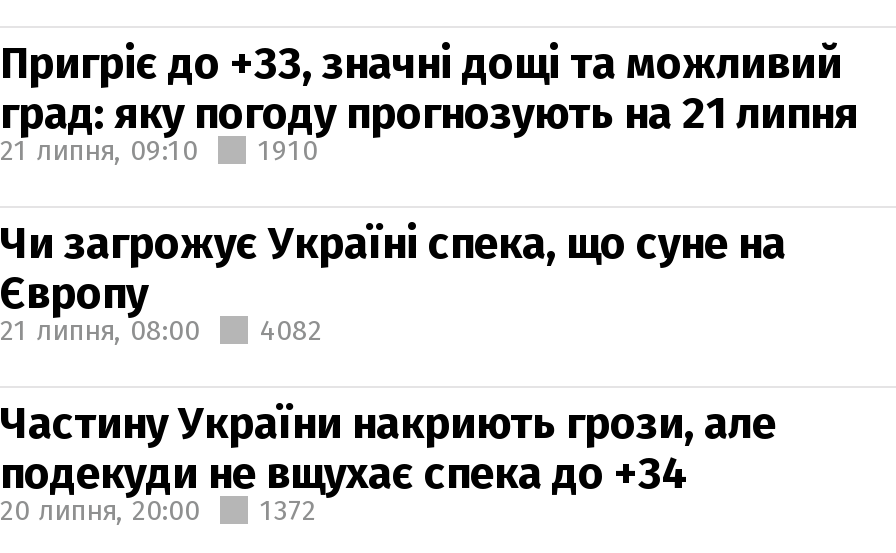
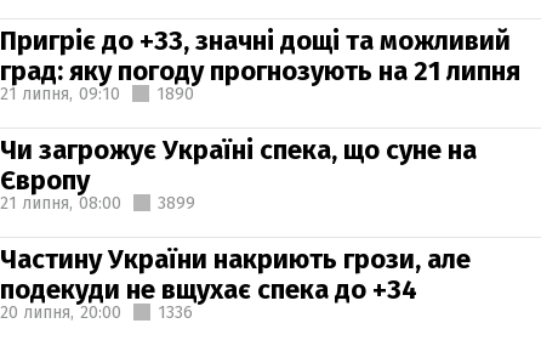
- 1910
+ 1890

- 21 липня, 08:00 4082
+ 21 липня, 08:00 3899

- 20 липня, 20:00 1372
+ 20 липня, 20:00 1336
